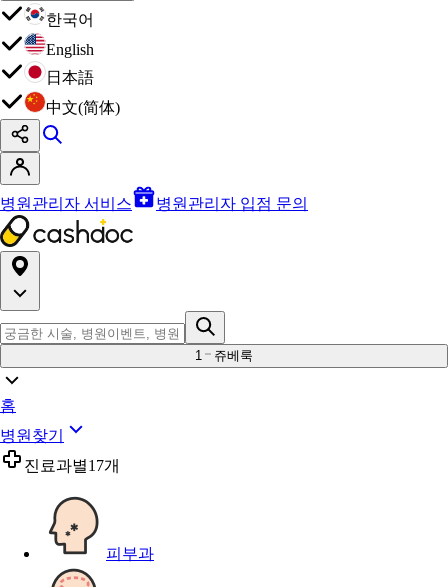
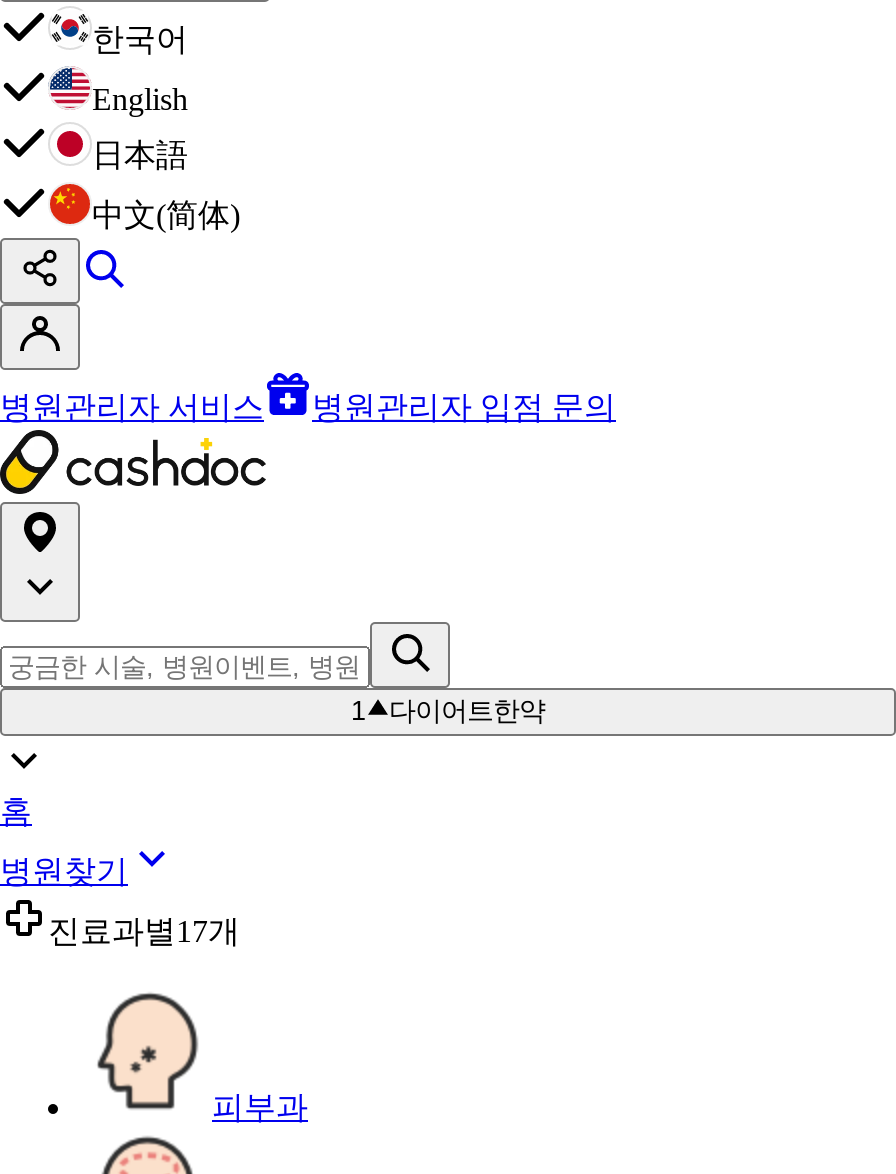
- 쥬베룩
+ 다이어트한약
